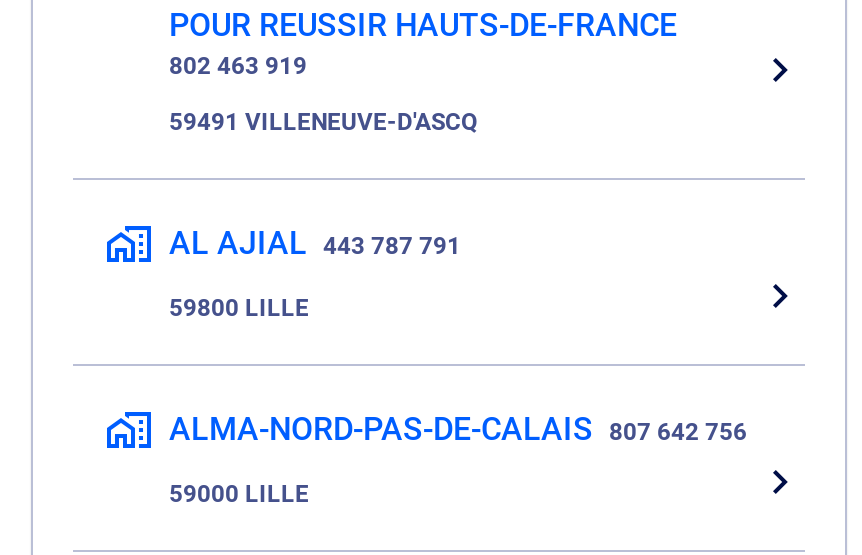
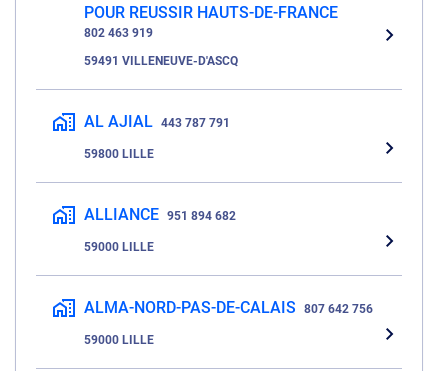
+ ALLIANCE 951 894 682
+ 59000 LILLE
